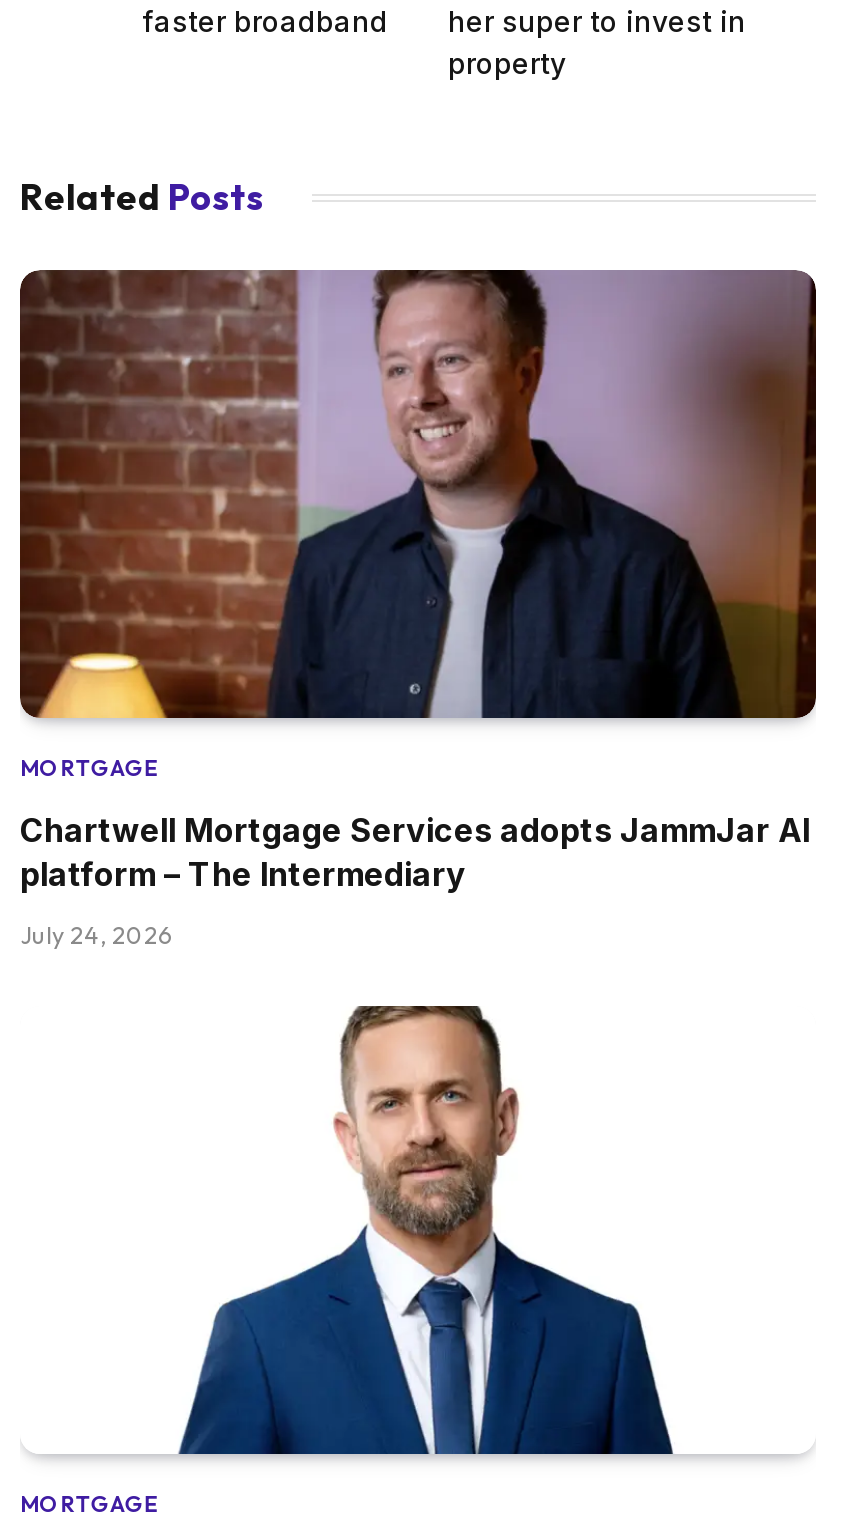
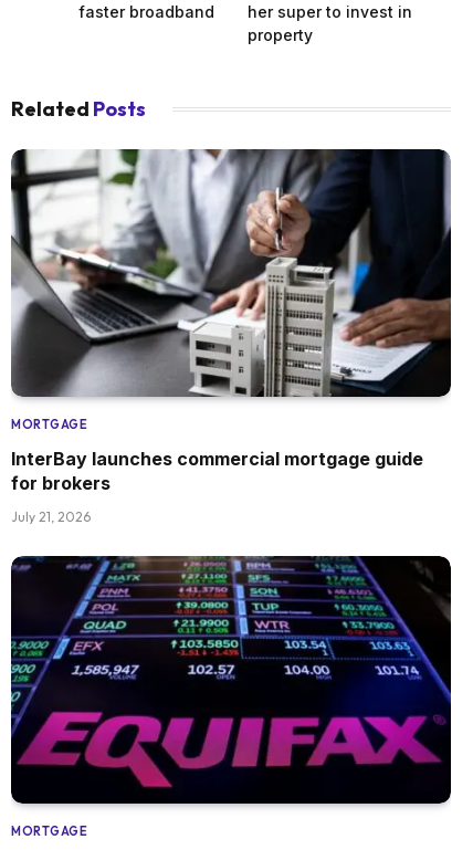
- [image]
+ [image]

- Chartwell Mortgage Services adopts JammJar AI
- platform – The Intermediary
+ InterBay launches commercial mortgage guide
+ for brokers

- July 24, 2026
+ July 21, 2026

- [image]
+ [image]
